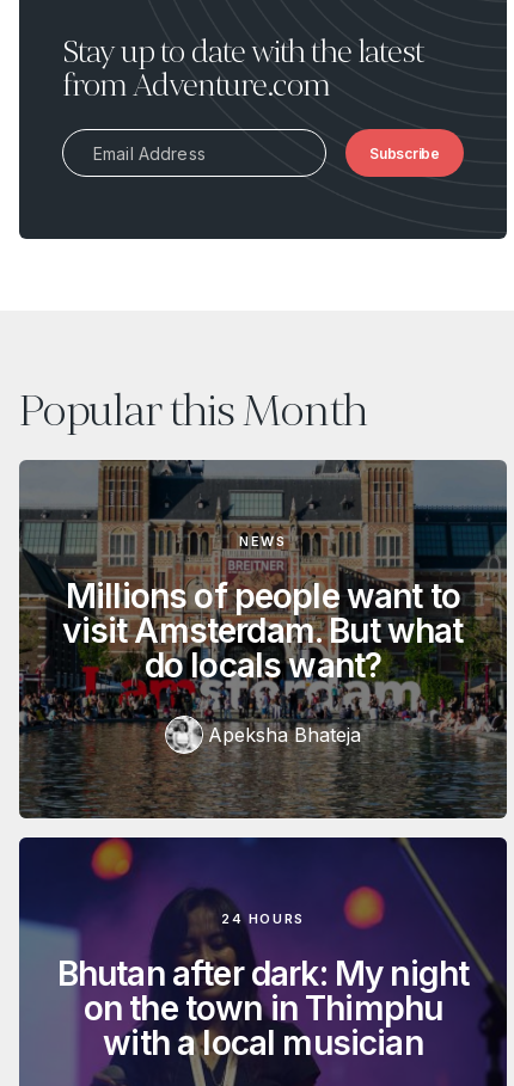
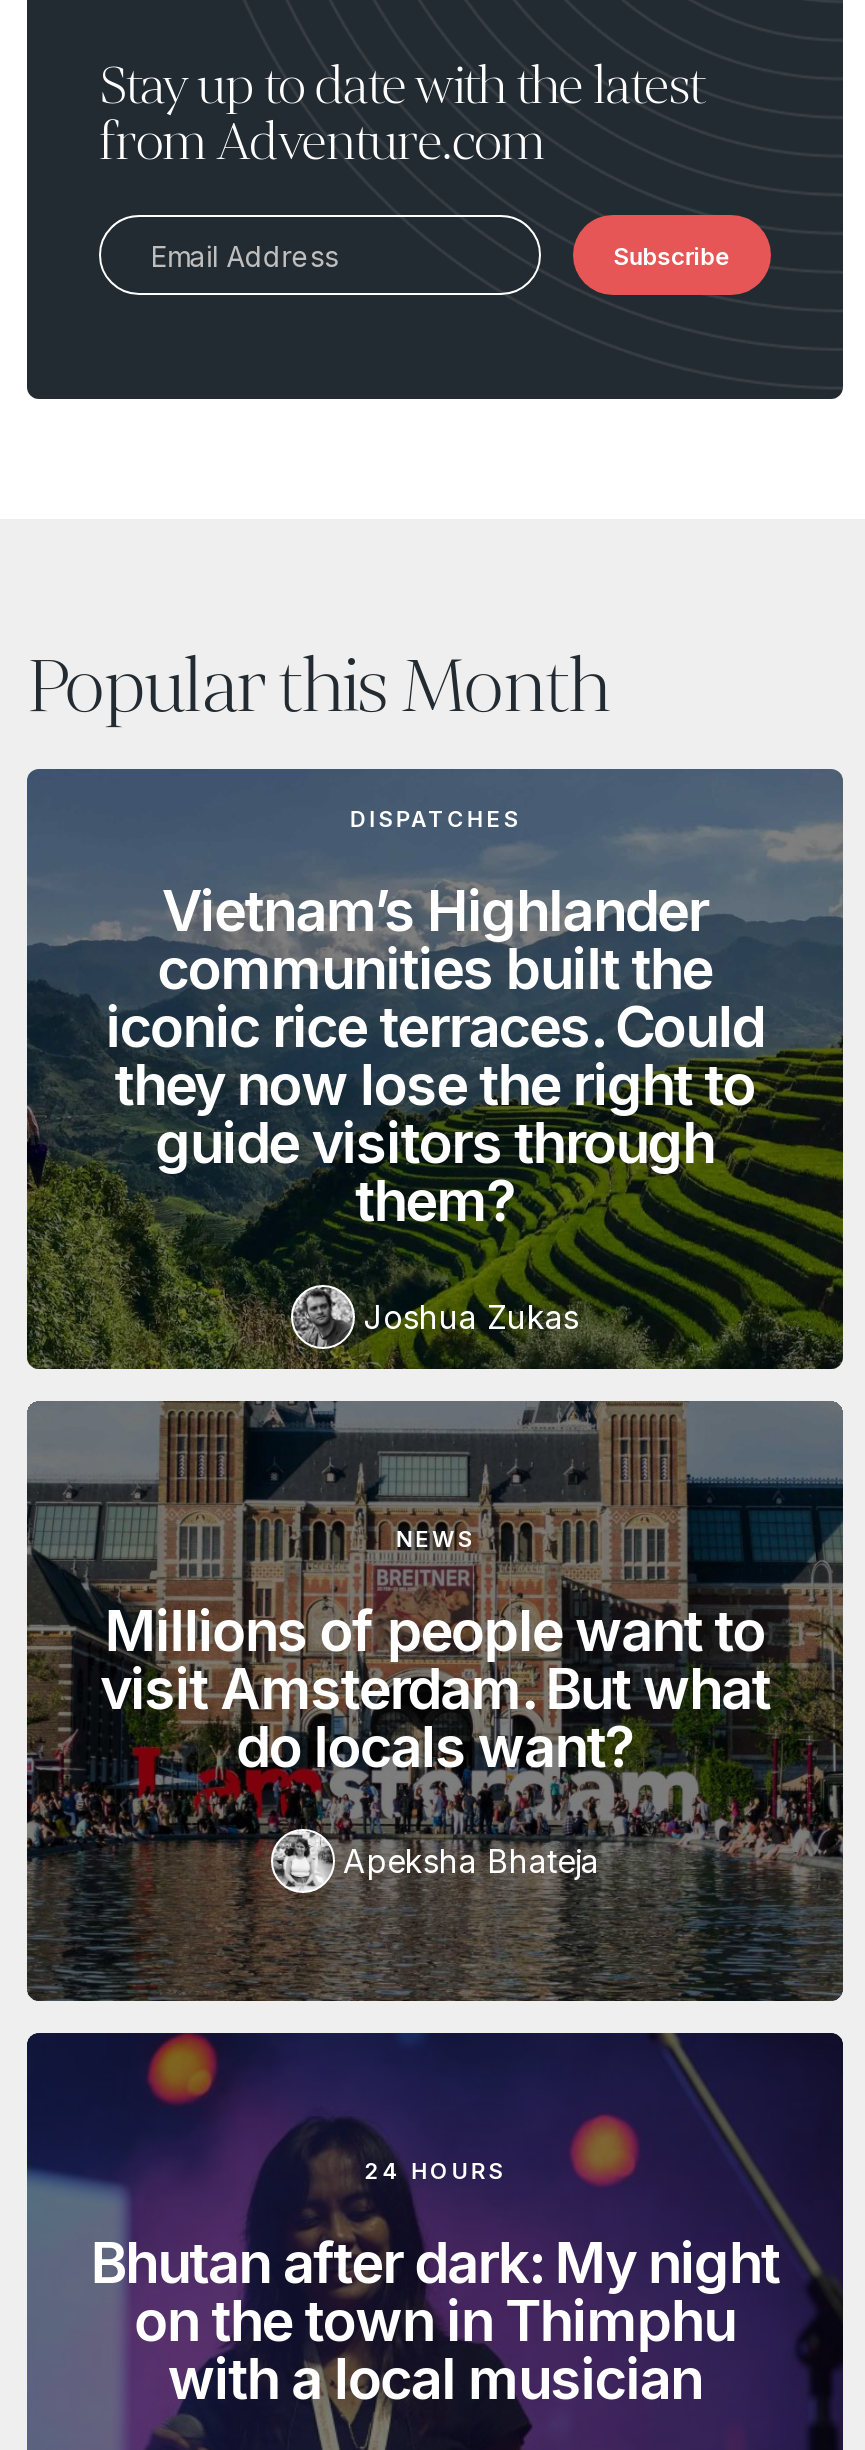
+ [image]
+ DISPATCHES
+ Vietnam’s Highlander
+ communities built the
+ iconic rice terraces. Could
+ they now lose the right to
+ guide visitors through
+ them?
+ Joshua Zukas
